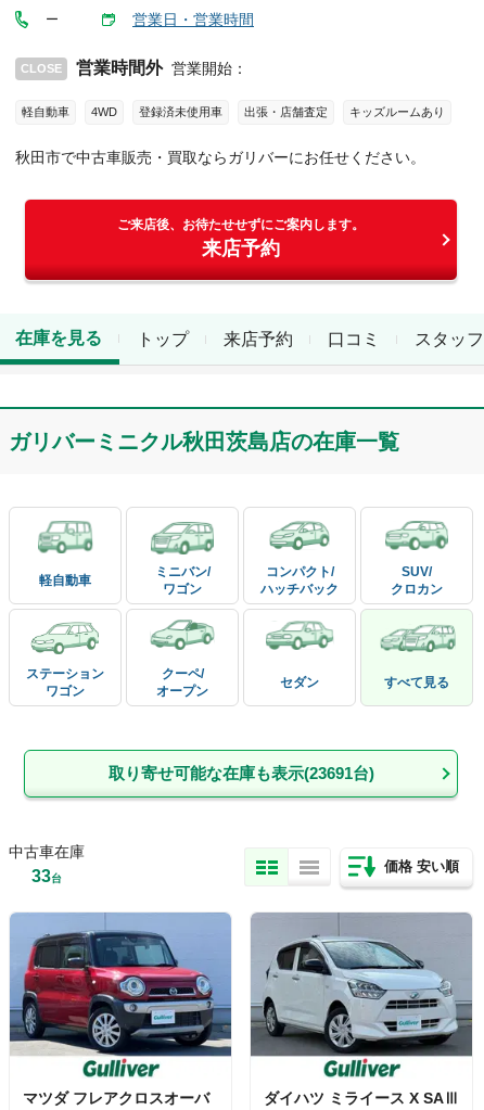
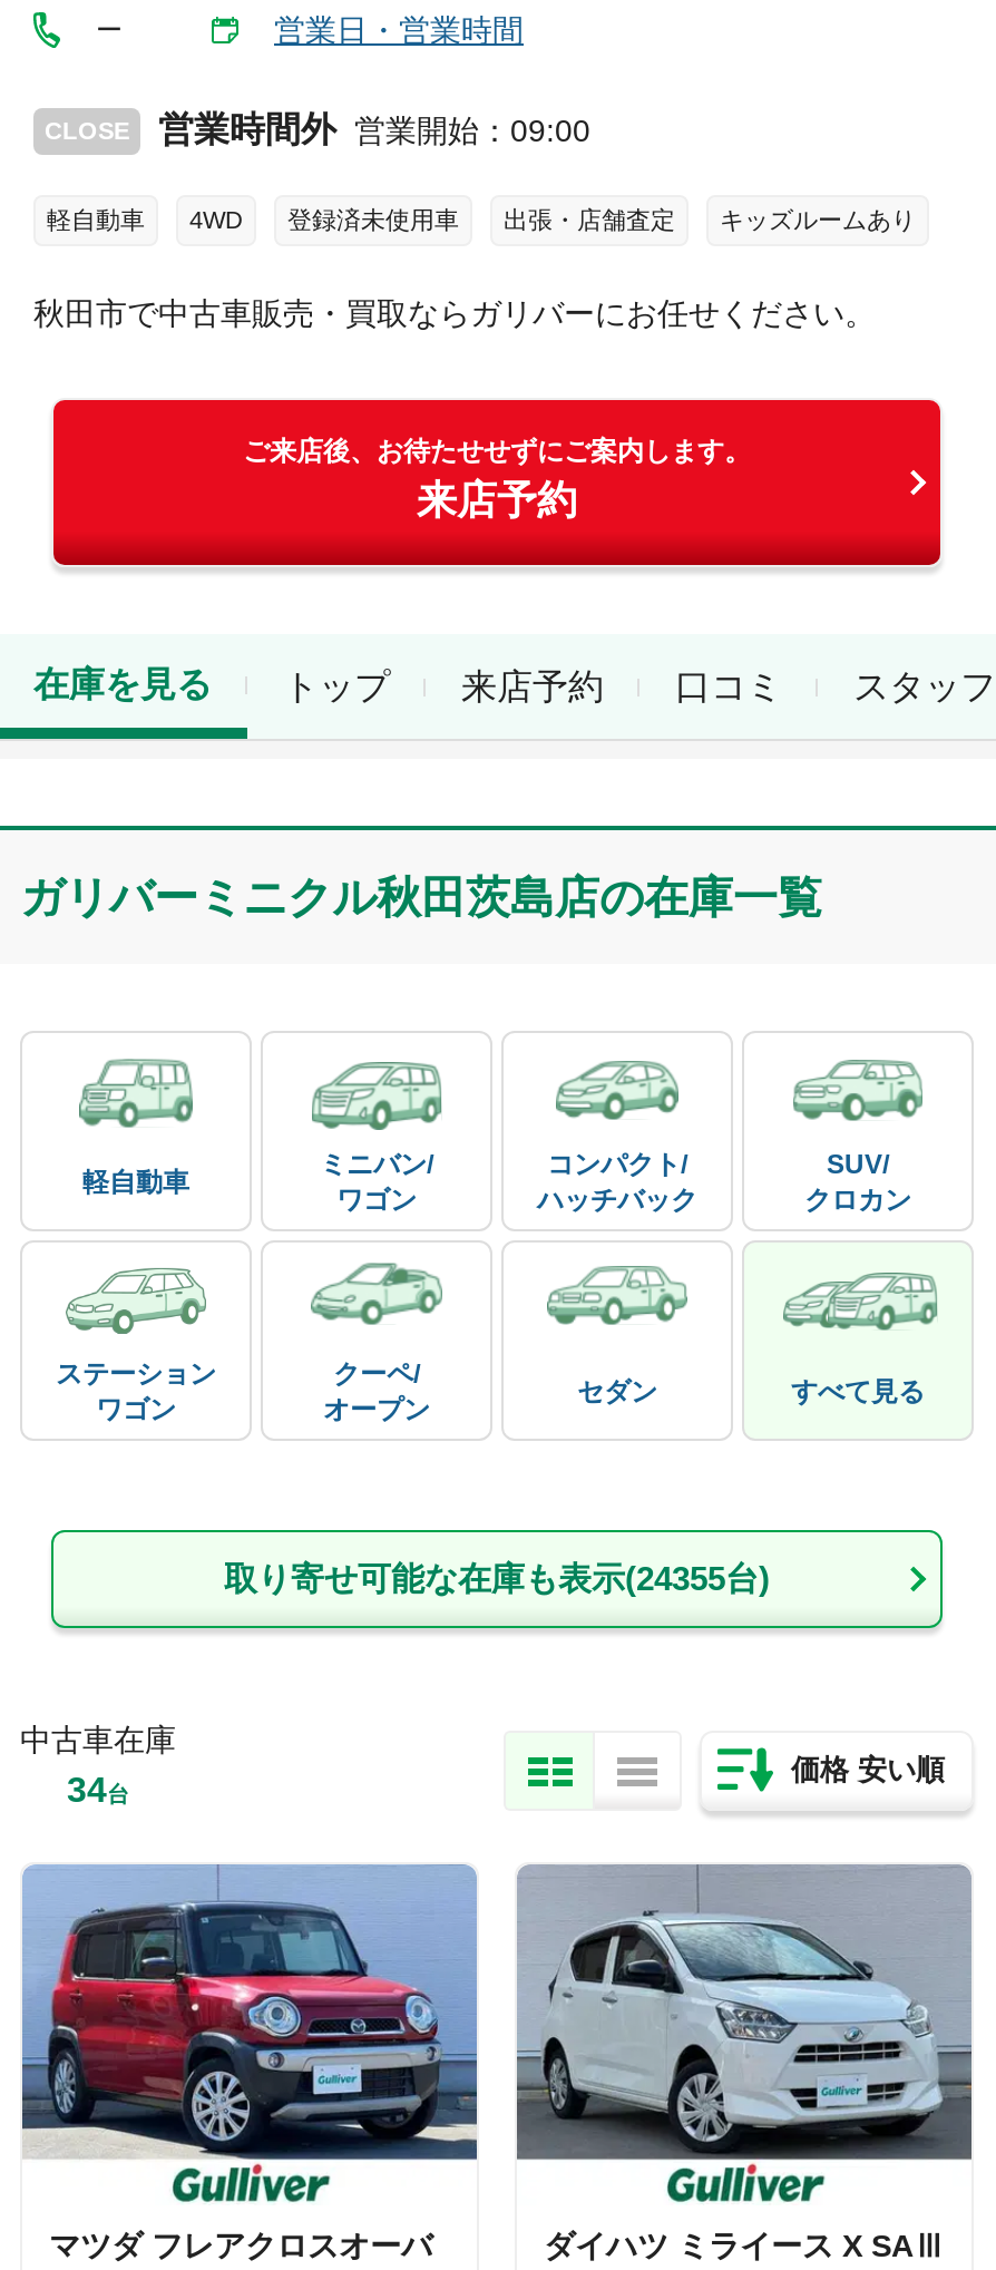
- 営業時間外 営業開始：
+ 営業時間外 営業開始：09:00

- 取り寄せ可能な在庫も表示(23691台)
+ 取り寄せ可能な在庫も表示(24355台)

- 33台
+ 34台
